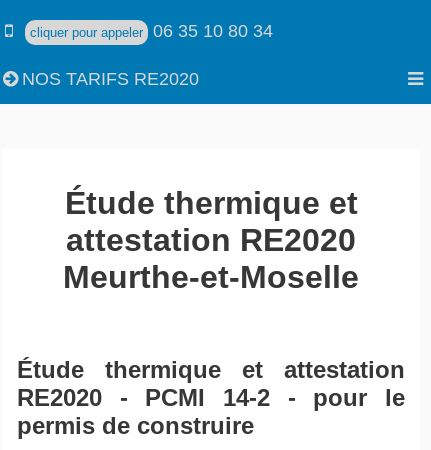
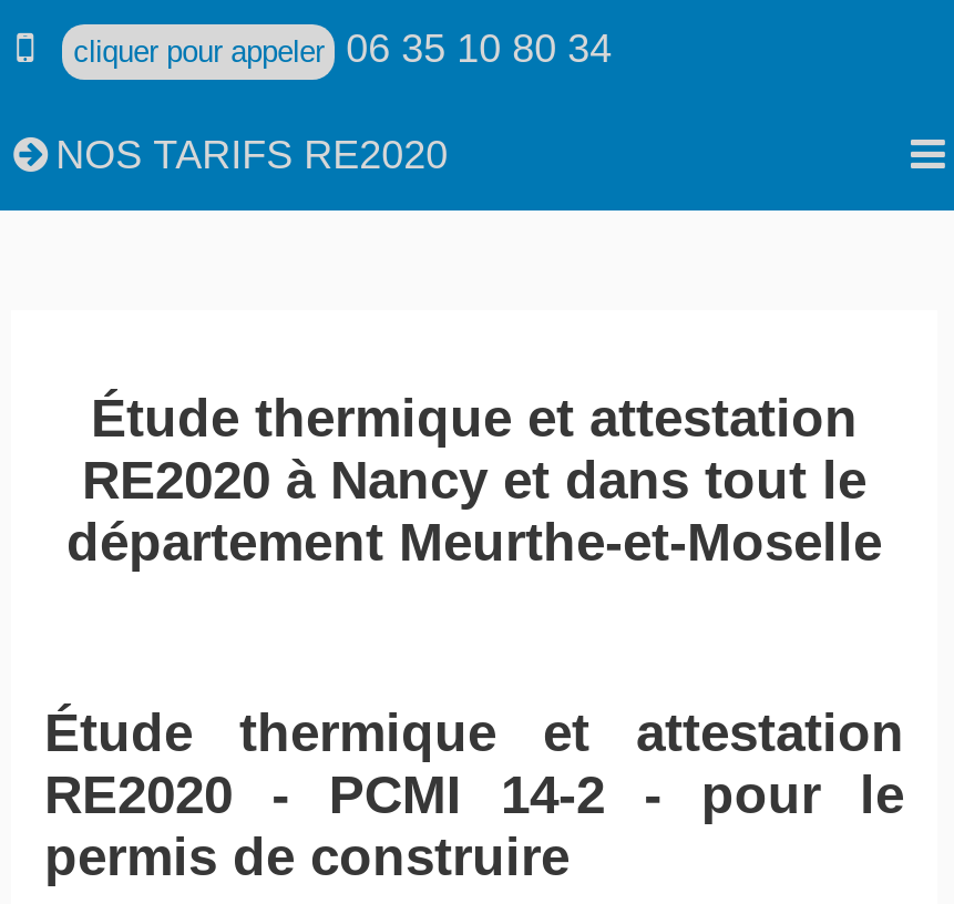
- Étude thermique et
- attestation RE2020
- Meurthe-et-Moselle
+ Étude thermique et attestation
+ RE2020 à Nancy et dans tout le
+ département Meurthe-et-Moselle
